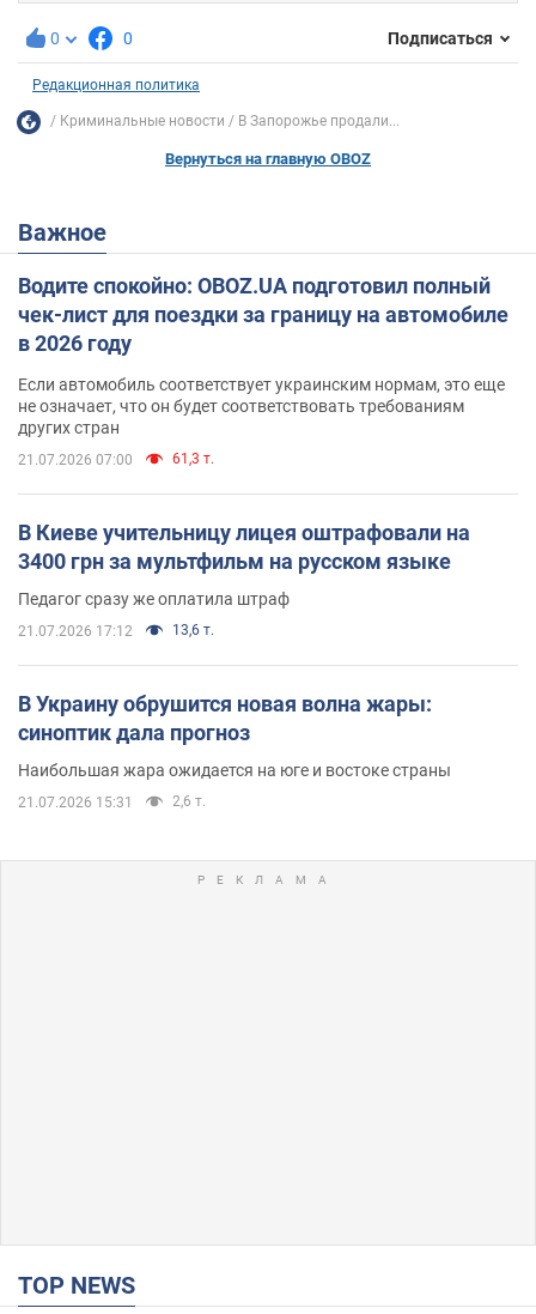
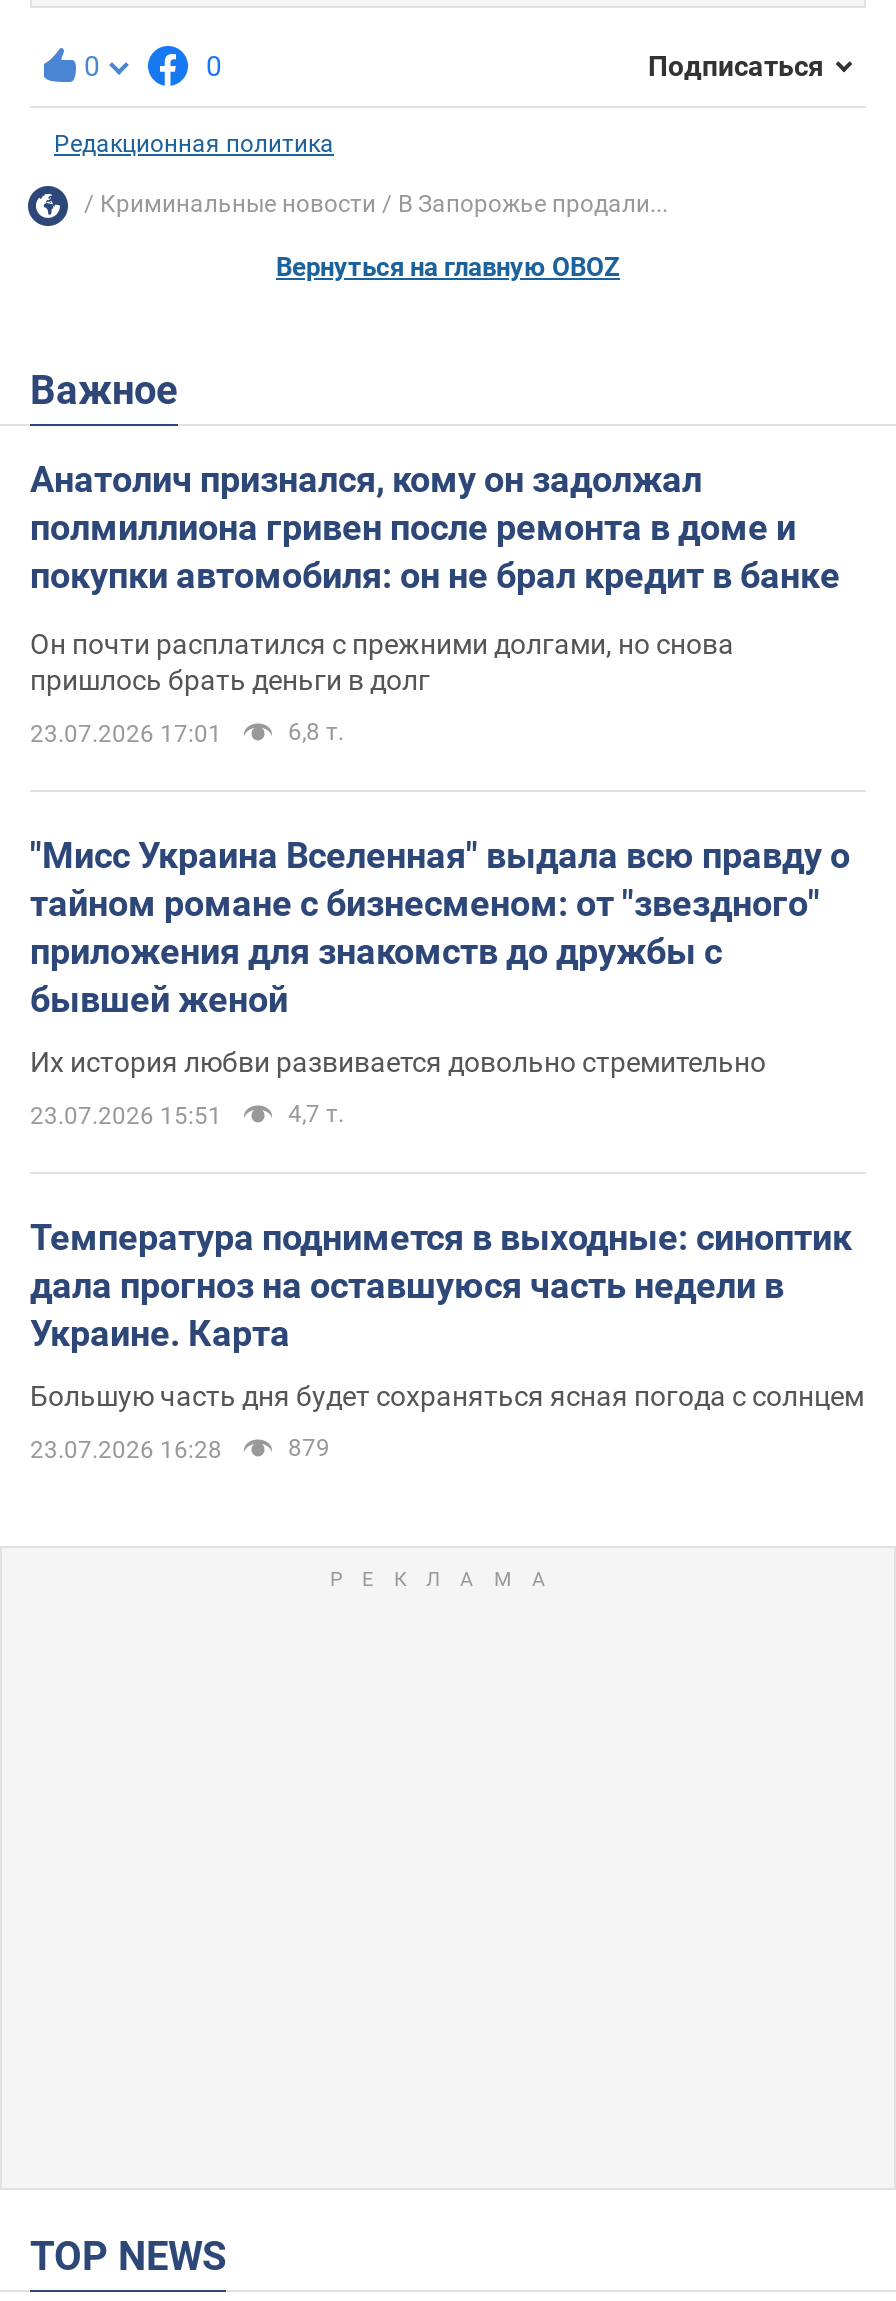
- Водите спокойно: OBOZ.UA подготовил полный
- чек-лист для поездки за границу на автомобиле
- в 2026 году
+ Анатолич признался, кому он задолжал
+ полмиллиона гривен после ремонта в доме и
+ покупки автомобиля: он не брал кредит в банке

- Если автомобиль соответствует украинским нормам, это еще
- не означает, что он будет соответствовать требованиям
- других стран
+ Он почти расплатился с прежними долгами, но снова
+ пришлось брать деньги в долг

- 21.07.2026 07:00
- 61,3 т.
+ 23.07.2026 17:01
+ 6,8 т.

- В Киеве учительницу лицея оштрафовали на
- 3400 грн за мультфильм на русском языке
+ "Мисс Украина Вселенная" выдала всю правду о
+ тайном романе с бизнесменом: от "звездного"
+ приложения для знакомств до дружбы с
+ бывшей женой

- Педагог сразу же оплатила штраф
+ Их история любви развивается довольно стремительно

- 21.07.2026 17:12
- 13,6 т.
+ 23.07.2026 15:51
+ 4,7 т.

- В Украину обрушится новая волна жары:
- синоптик дала прогноз
+ Температура поднимется в выходные: синоптик
+ дала прогноз на оставшуюся часть недели в
+ Украине. Карта

- Наибольшая жара ожидается на юге и востоке страны
+ Большую часть дня будет сохраняться ясная погода с солнцем

- 21.07.2026 15:31
- 2,6 т.
+ 23.07.2026 16:28
+ 879
